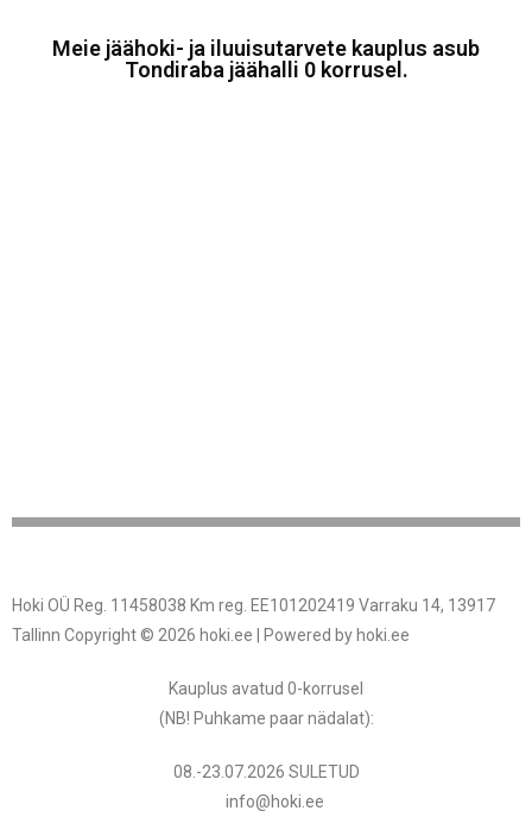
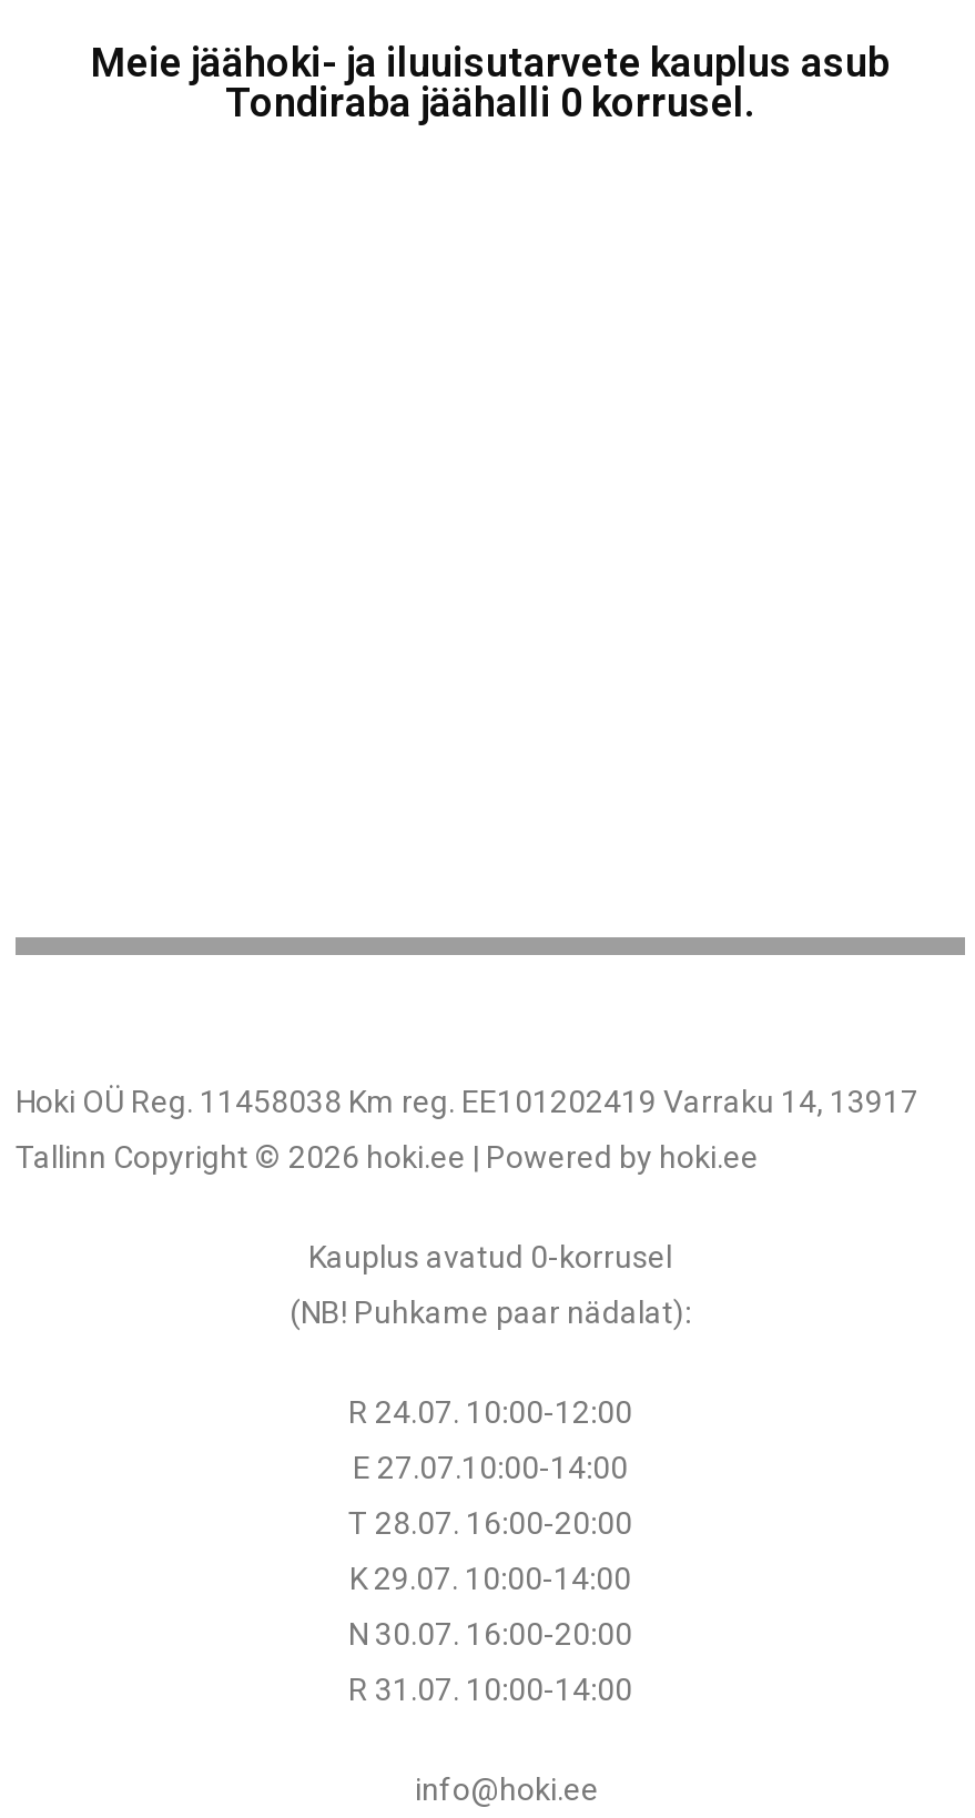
- 08.-23.07.2026 SULETUD
+ R 24.07. 10:00-12:00
+ E 27.07.10:00-14:00
+ T 28.07. 16:00-20:00
+ K 29.07. 10:00-14:00
+ N 30.07. 16:00-20:00
+ R 31.07. 10:00-14:00
